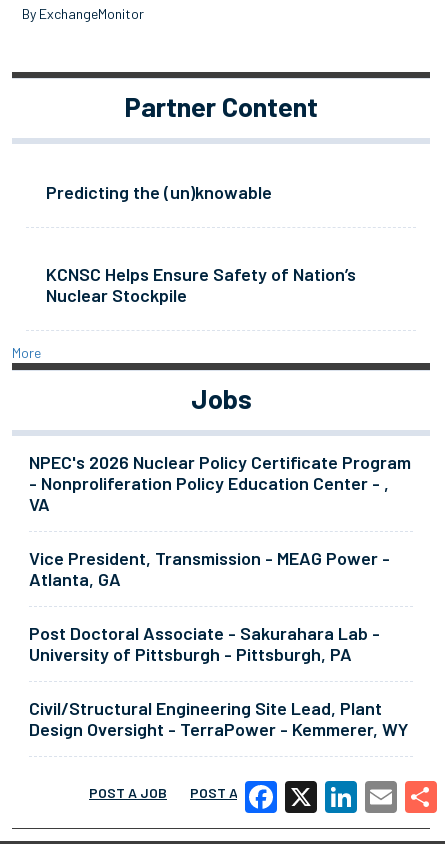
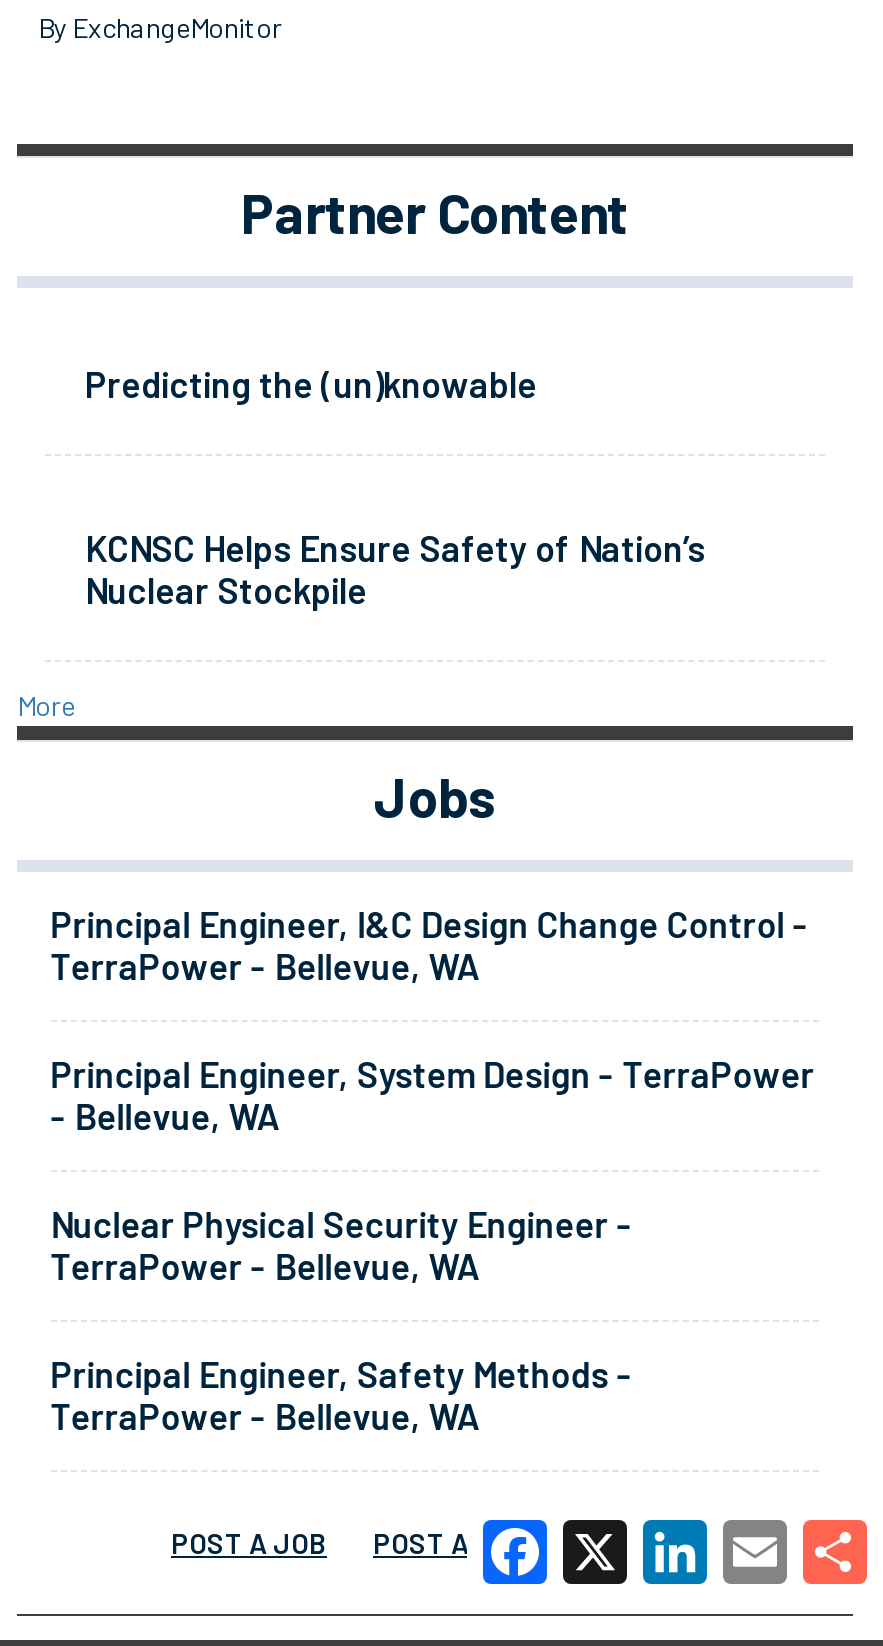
- NPEC's 2026 Nuclear Policy Certificate Program
- - Nonproliferation Policy Education Center - ,
- VA
+ Principal Engineer, I&C Design Change Control -
+ TerraPower - Bellevue, WA

- Vice President, Transmission - MEAG Power -
- Atlanta, GA
+ Principal Engineer, System Design - TerraPower
+ - Bellevue, WA

- Post Doctoral Associate - Sakurahara Lab -
- University of Pittsburgh - Pittsburgh, PA
+ Nuclear Physical Security Engineer -
+ TerraPower - Bellevue, WA

- Civil/Structural Engineering Site Lead, Plant
- Design Oversight - TerraPower - Kemmerer, WY
+ Principal Engineer, Safety Methods -
+ TerraPower - Bellevue, WA
